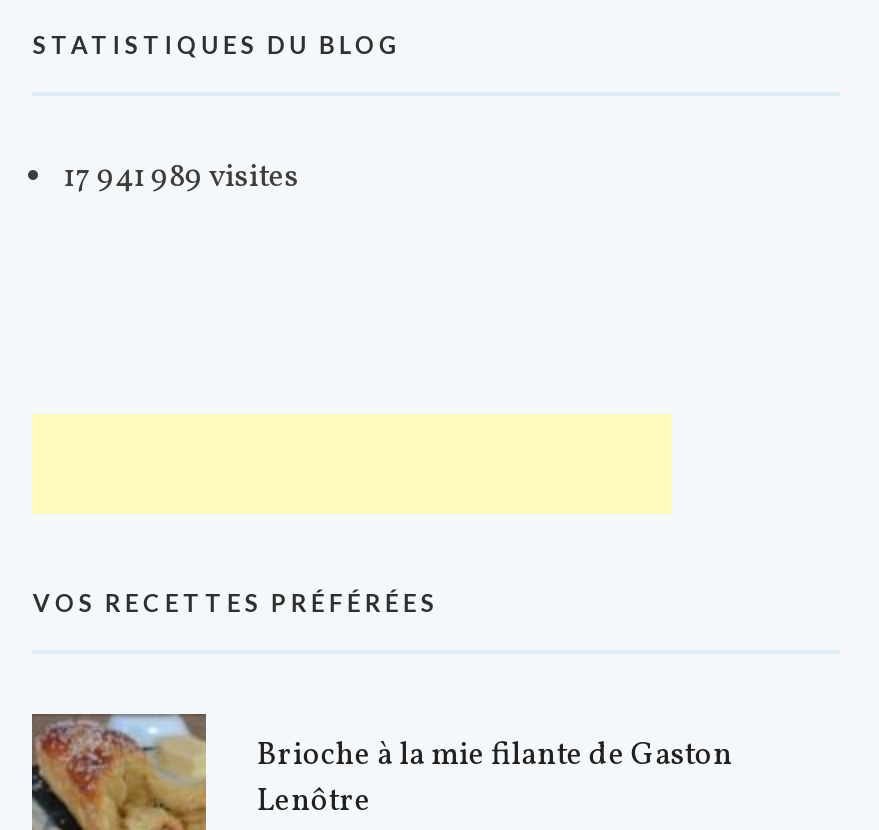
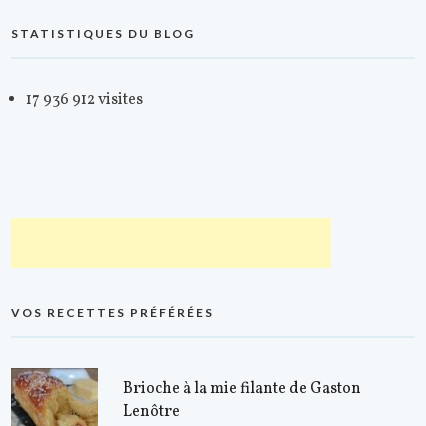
- 17 941 989 visites
+ 17 936 912 visites
